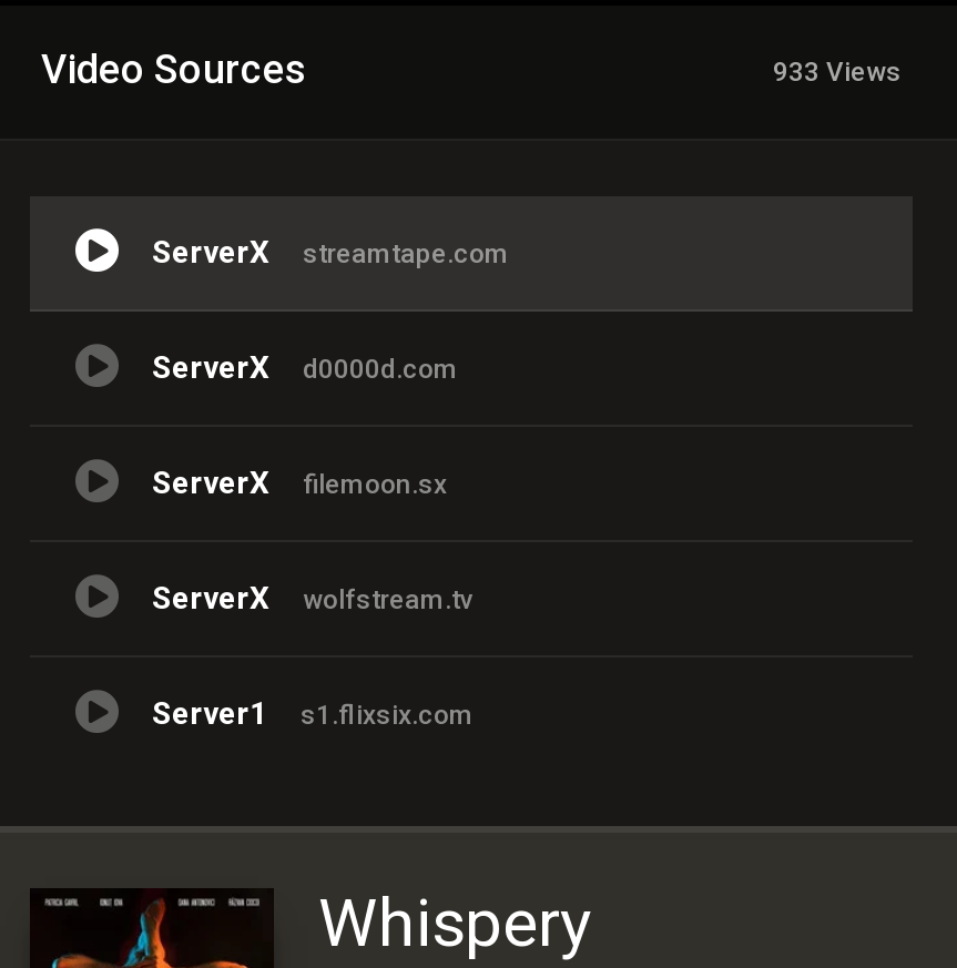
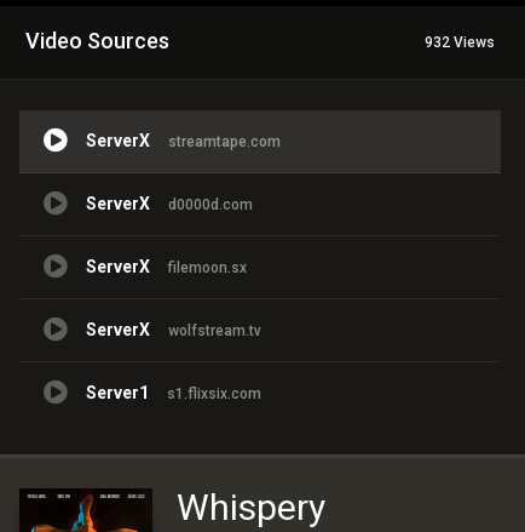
- 933 Views
+ 932 Views
